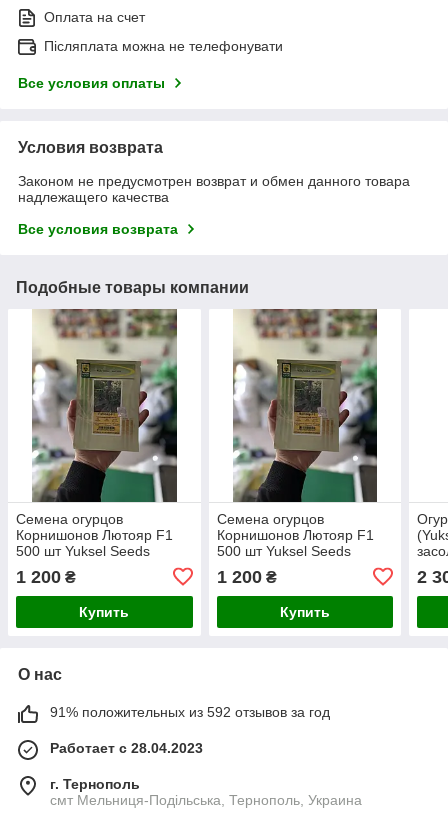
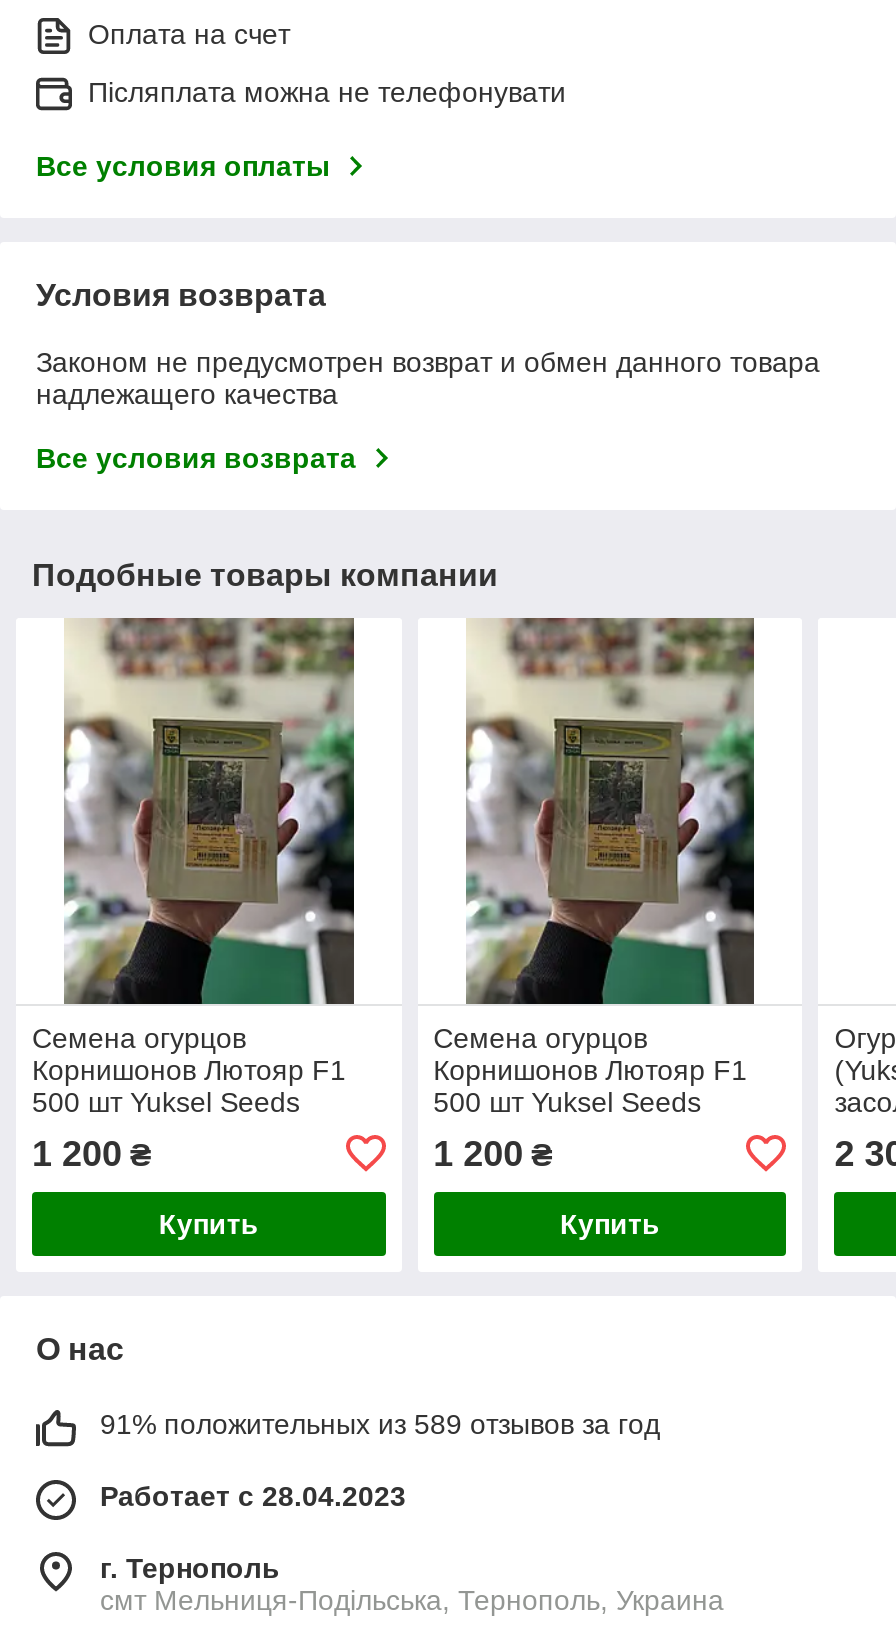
- 91% положительных из 592 отзывов за год
+ 91% положительных из 589 отзывов за год
